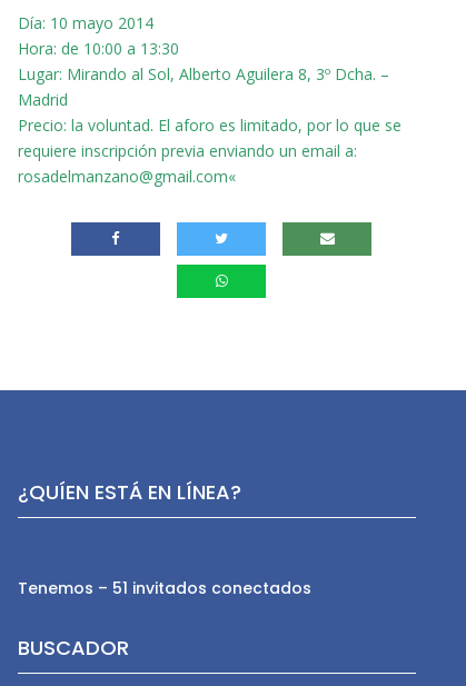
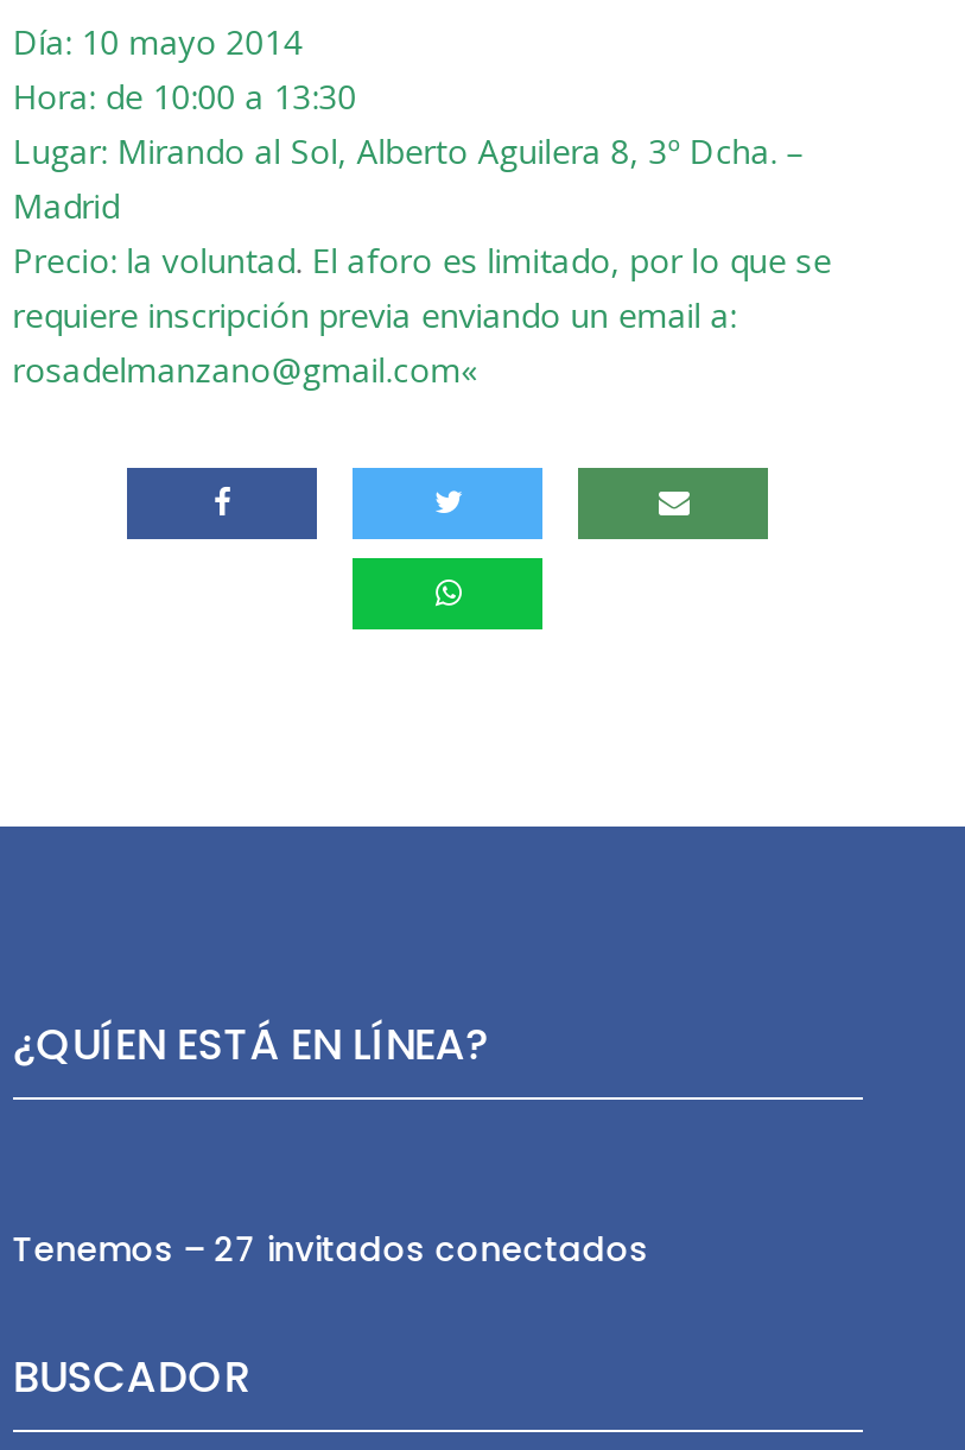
- Tenemos – 51 invitados conectados
+ Tenemos – 27 invitados conectados
